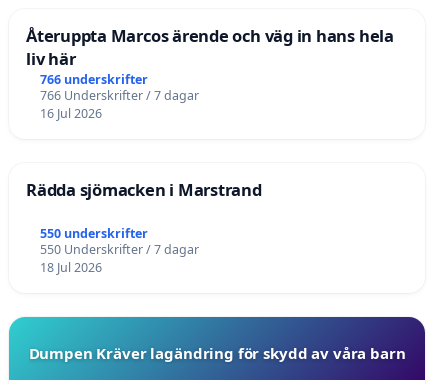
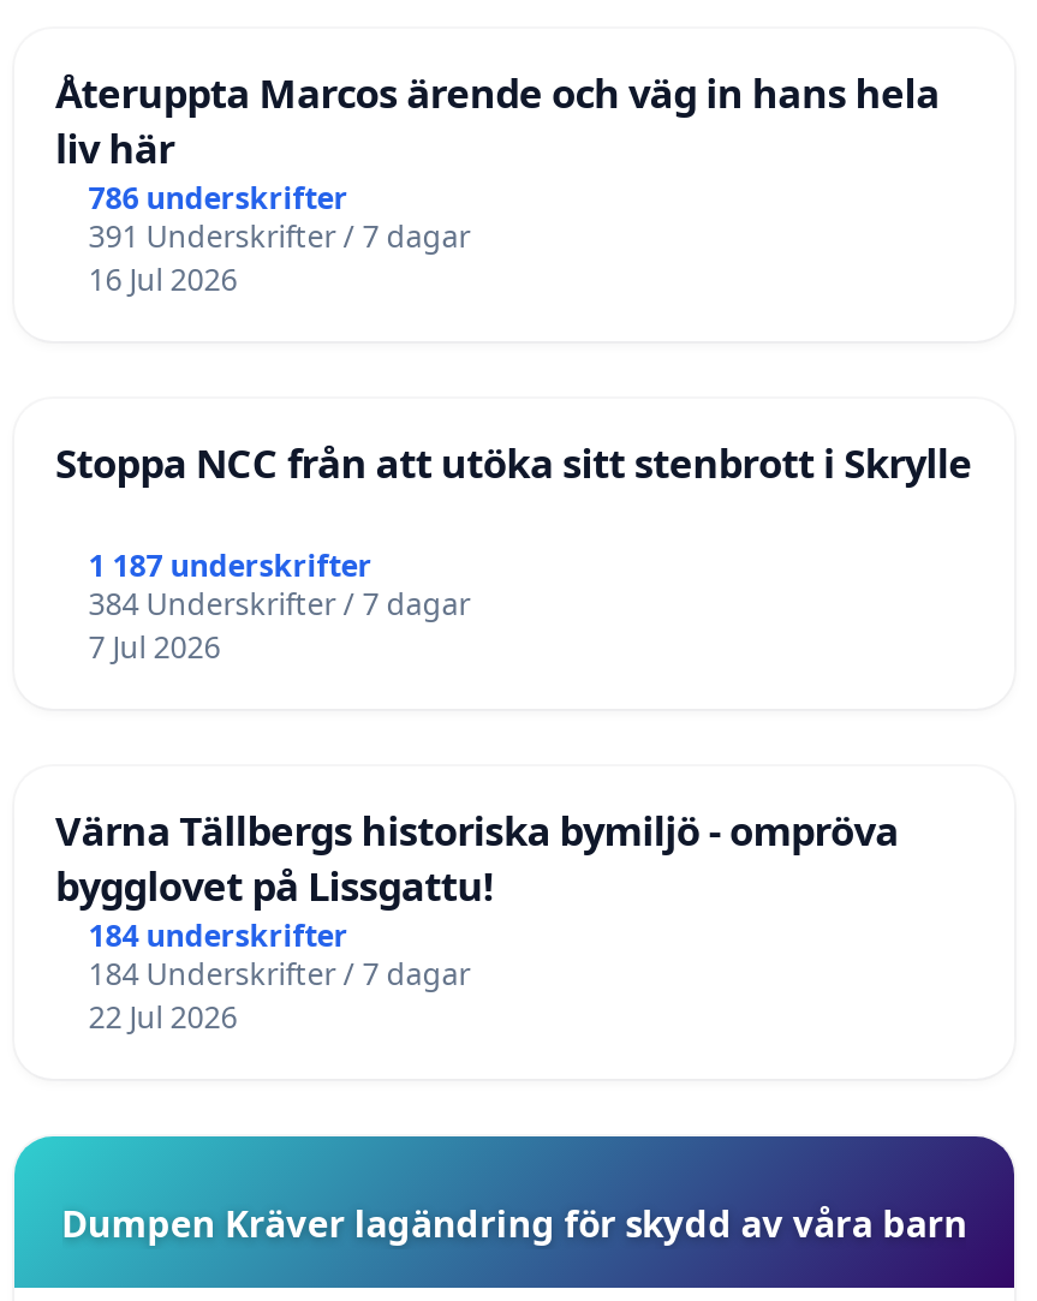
- 766 underskrifter
+ 786 underskrifter

- 766 Underskrifter / 7 dagar
+ 391 Underskrifter / 7 dagar

- Rädda sjömacken i Marstrand
- 550 underskrifter
- 550 Underskrifter / 7 dagar
- 18 Jul 2026
+ Stoppa NCC från att utöka sitt stenbrott i Skrylle
+ 1 187 underskrifter
+ 384 Underskrifter / 7 dagar
+ 7 Jul 2026
+ Värna Tällbergs historiska bymiljö - ompröva
+ bygglovet på Lissgattu!
+ 184 underskrifter
+ 184 Underskrifter / 7 dagar
+ 22 Jul 2026
